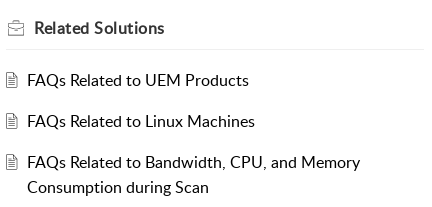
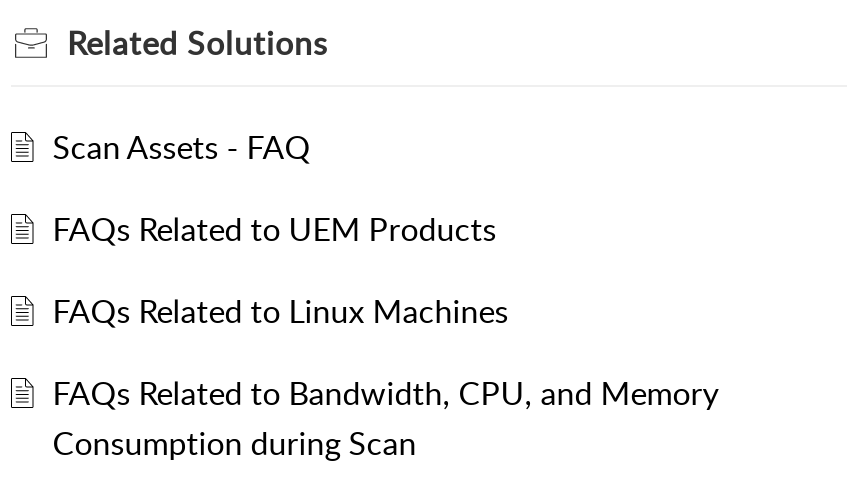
+ Scan Assets - FAQ
